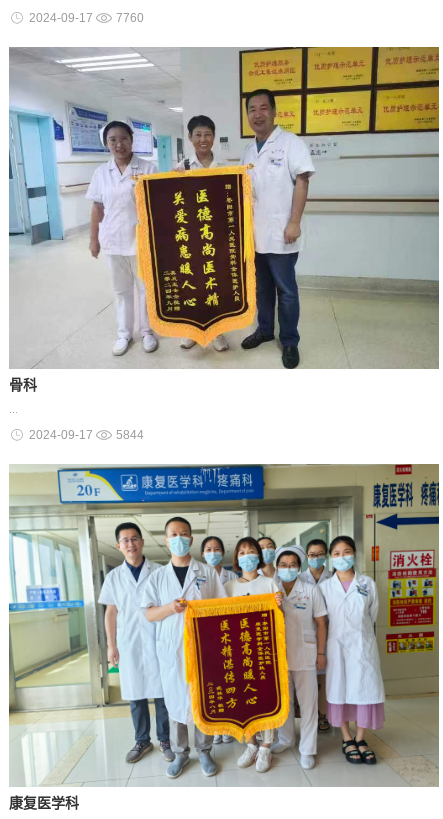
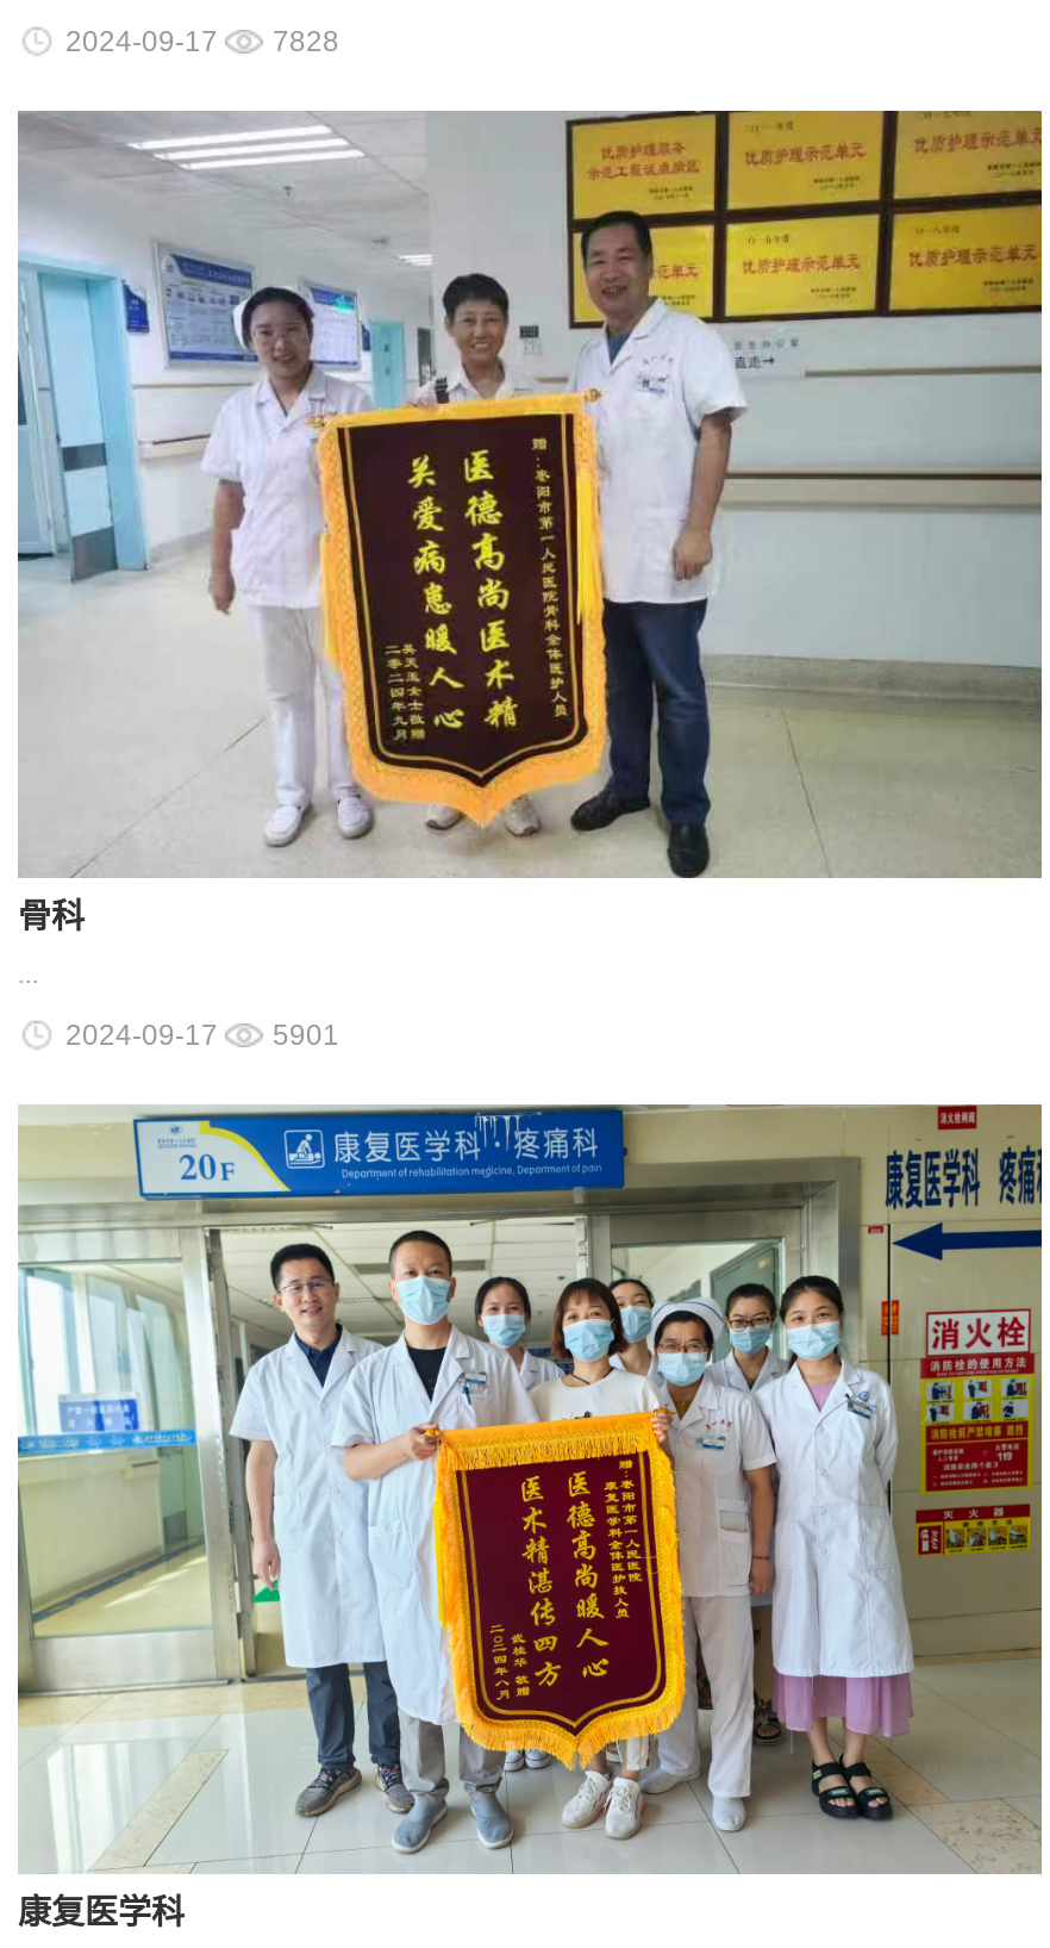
- 2024-09-17 7760
+ 2024-09-17 7828

- 2024-09-17 5844
+ 2024-09-17 5901
